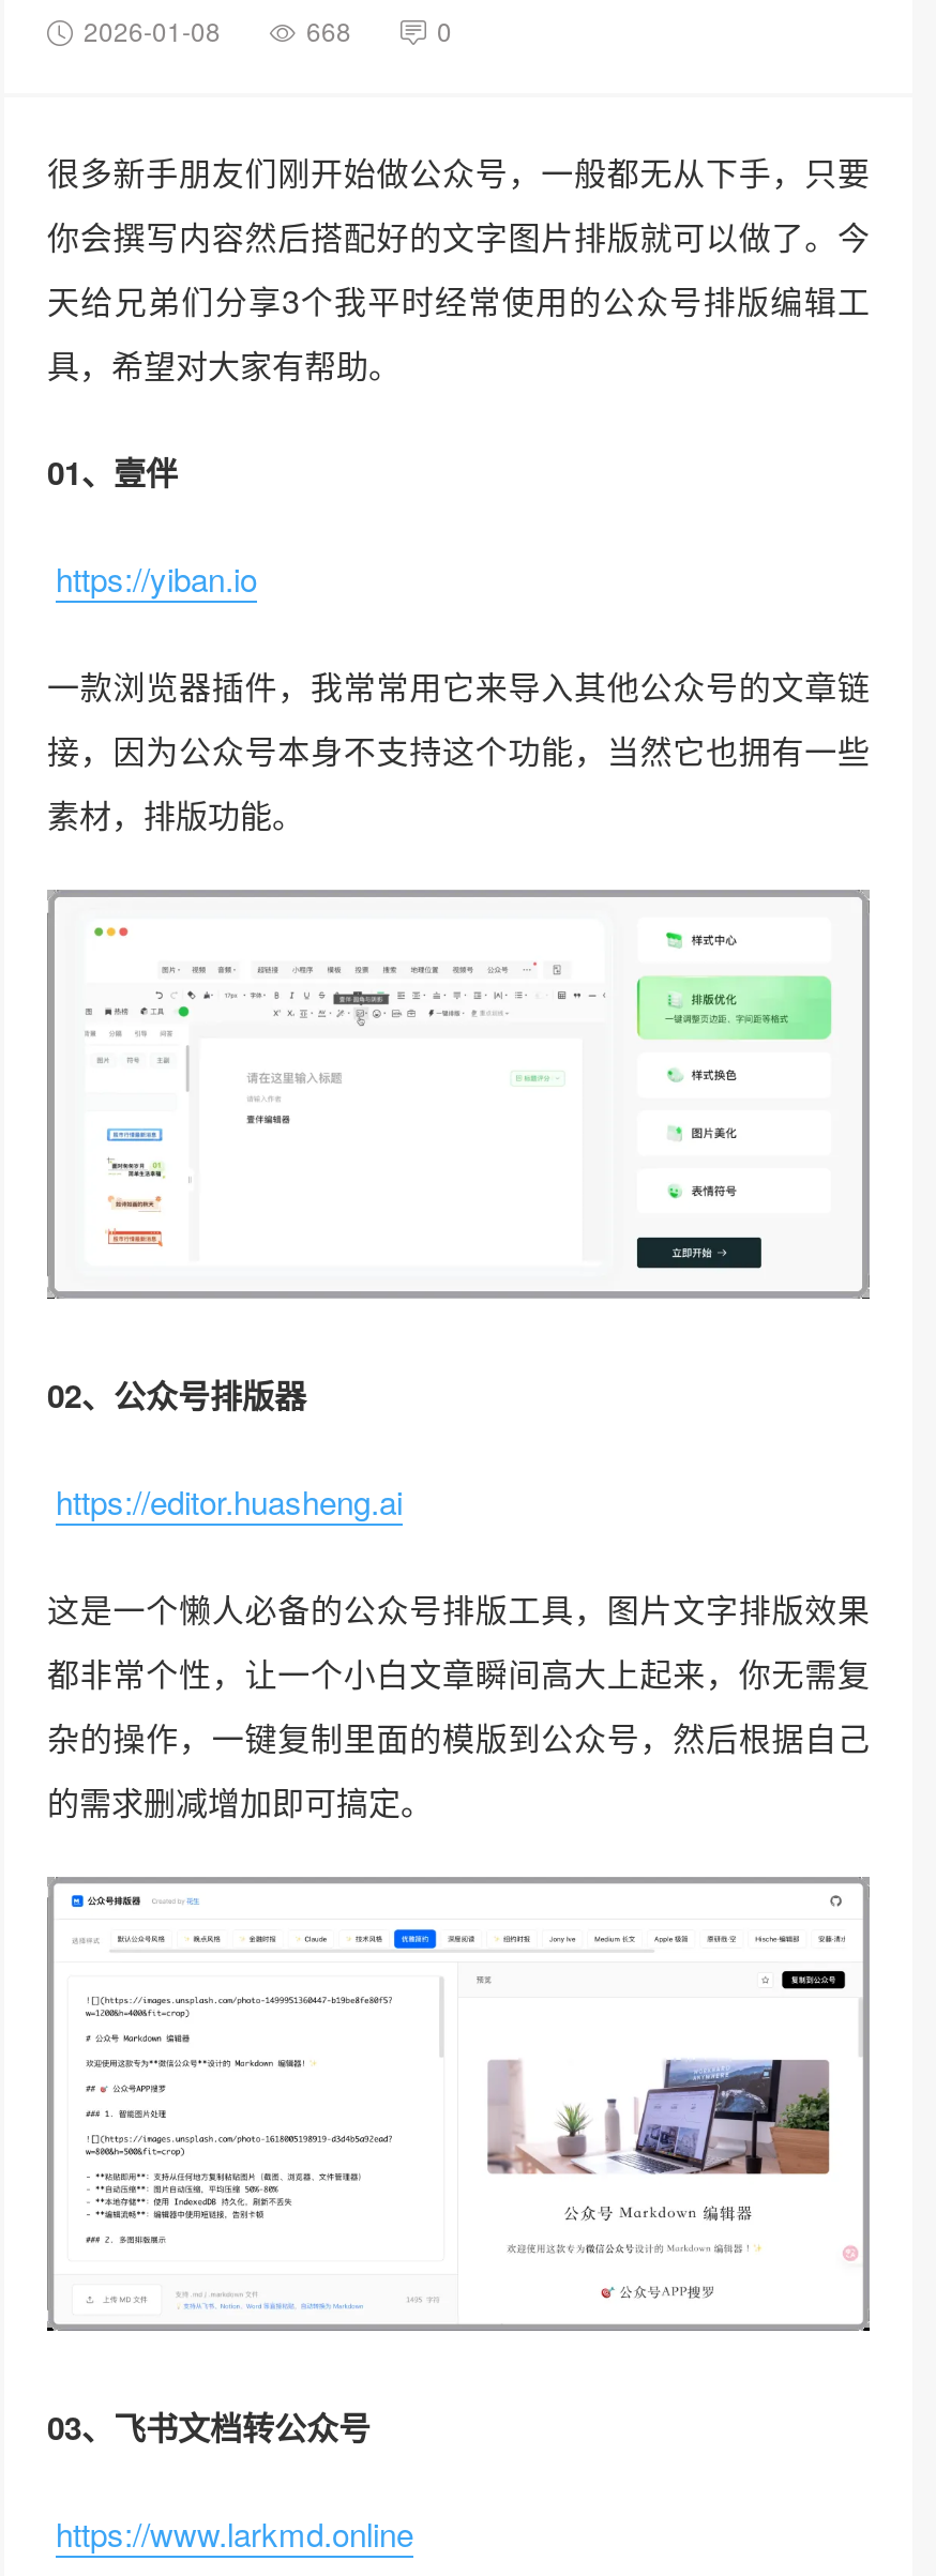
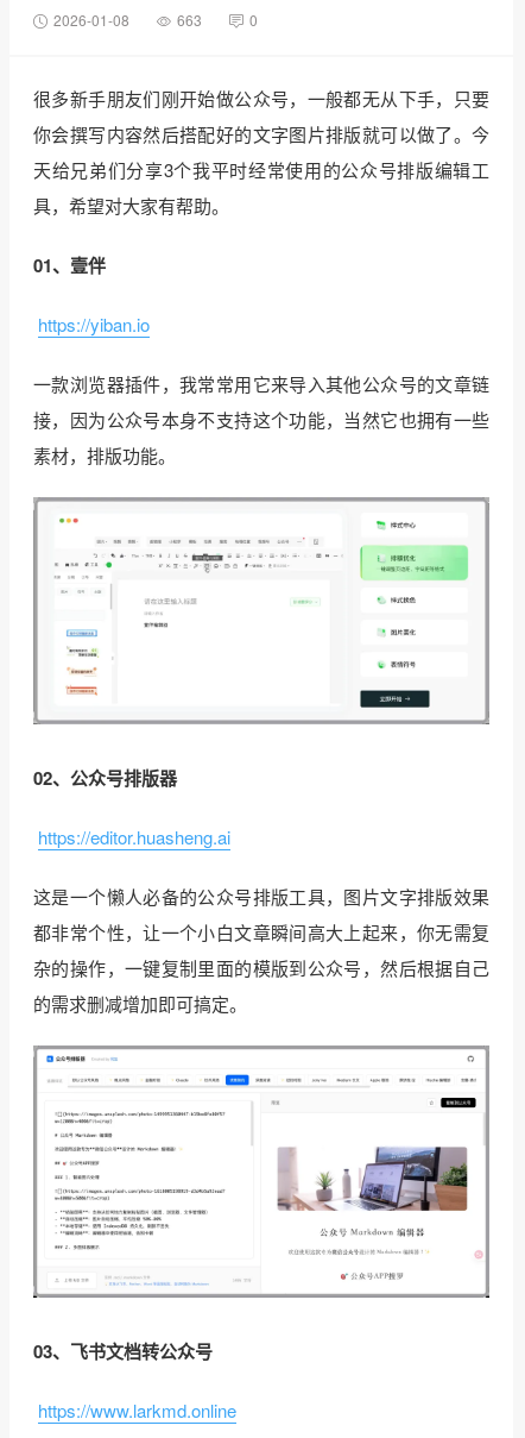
- 668
+ 663
